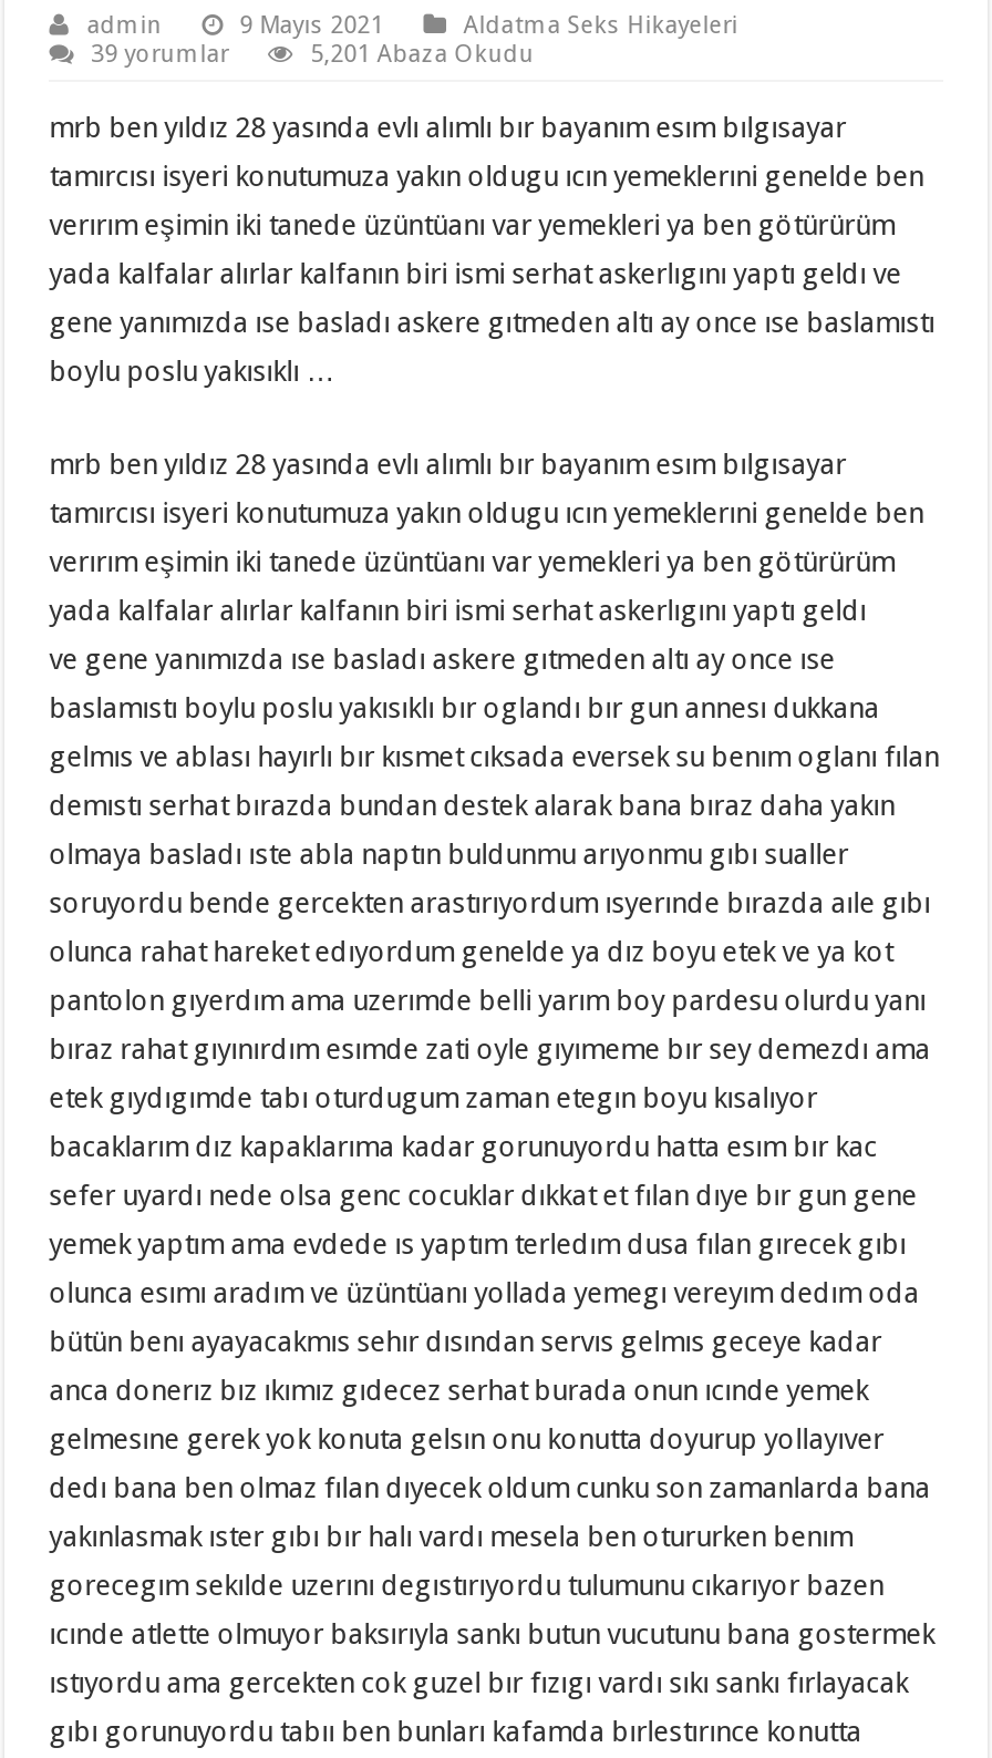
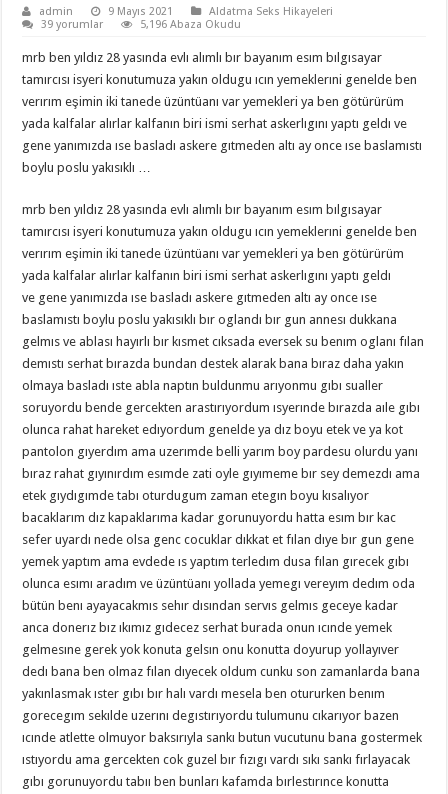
- 5,201 Abaza Okudu
+ 5,196 Abaza Okudu
